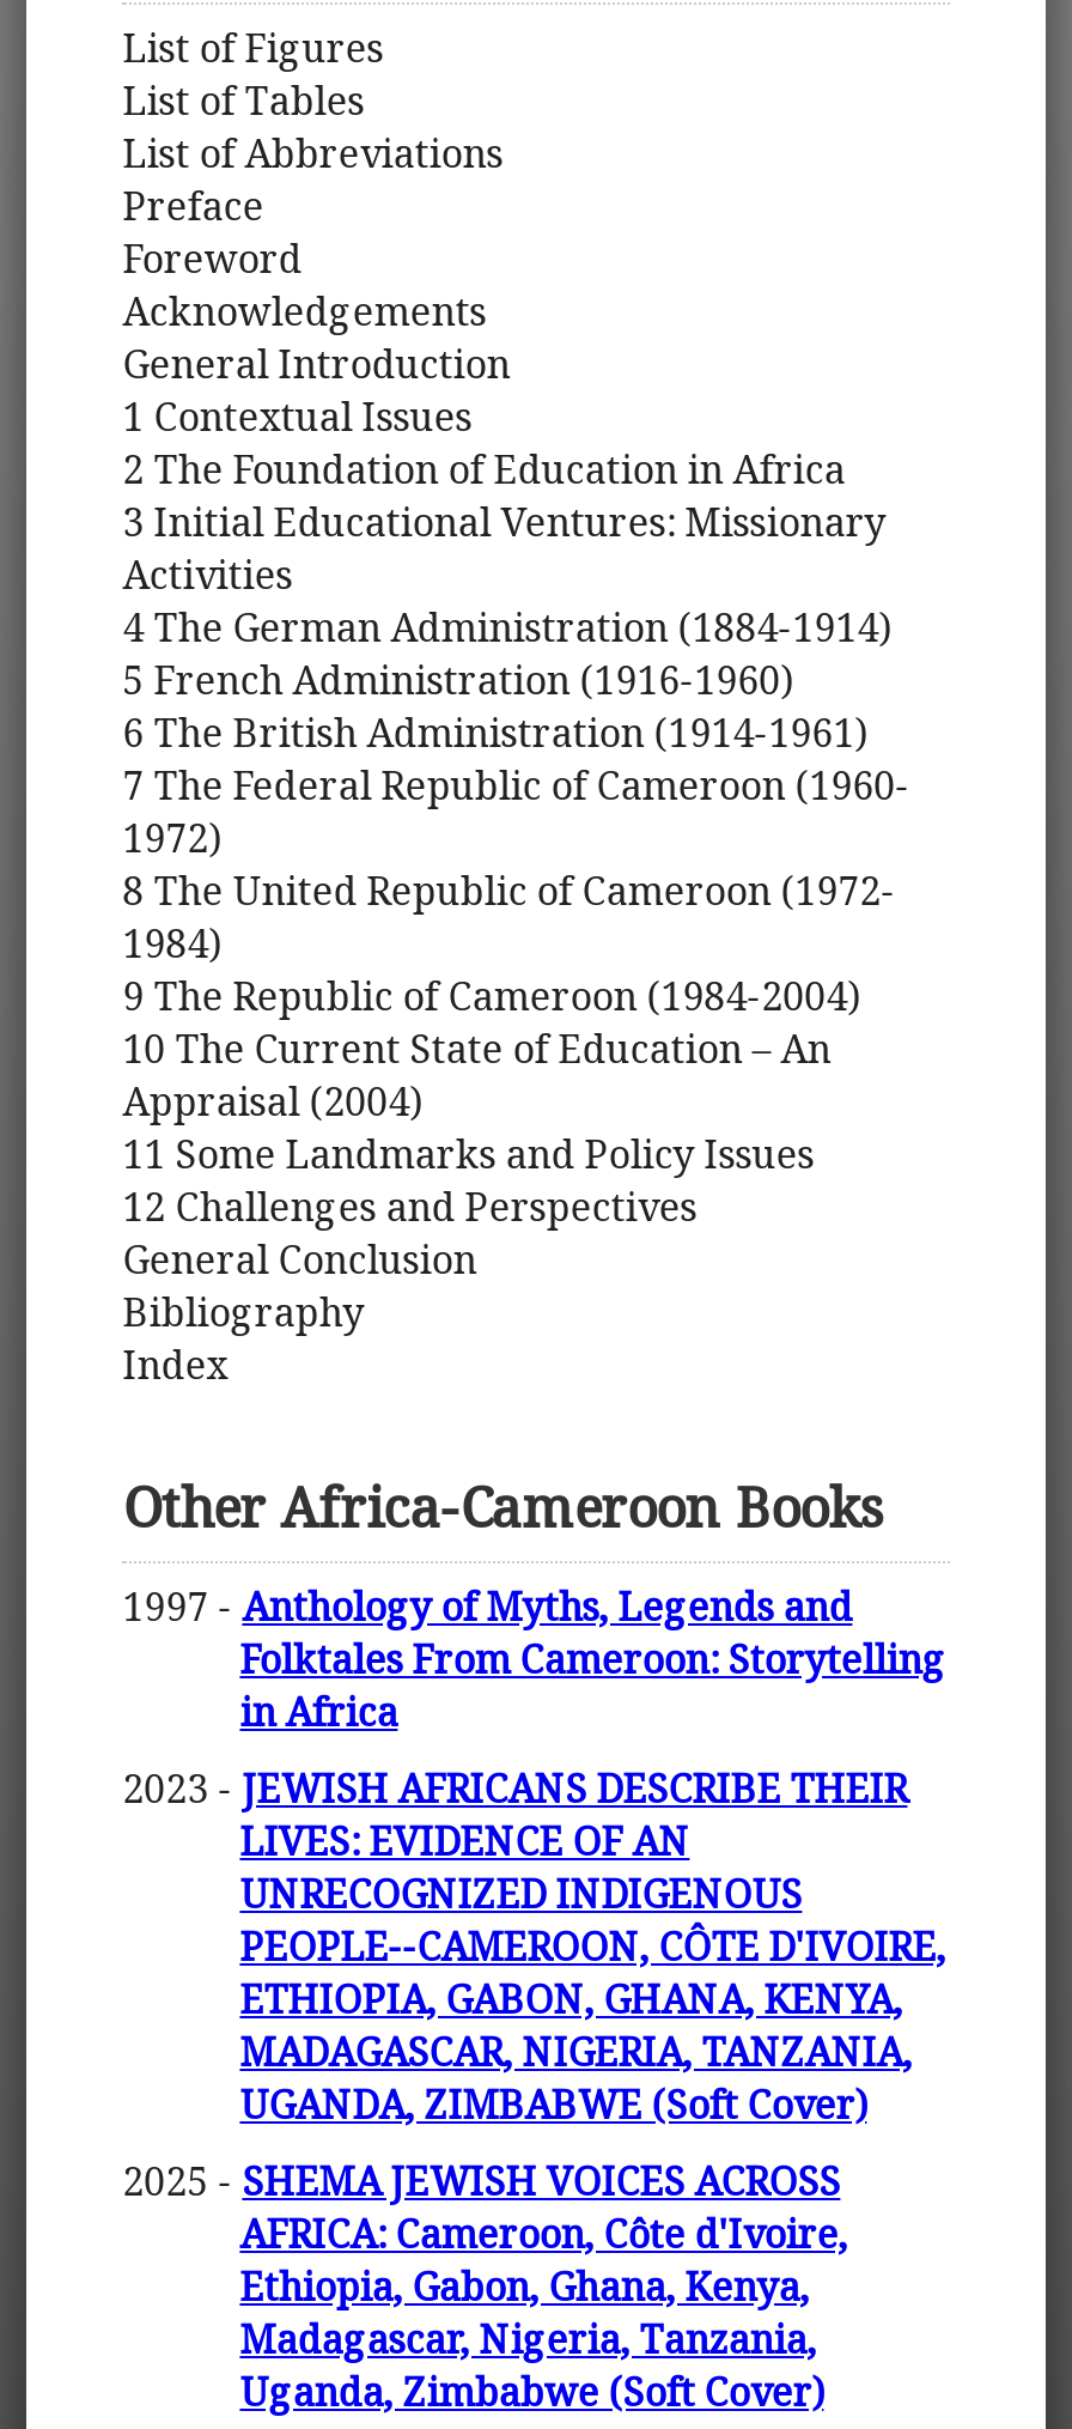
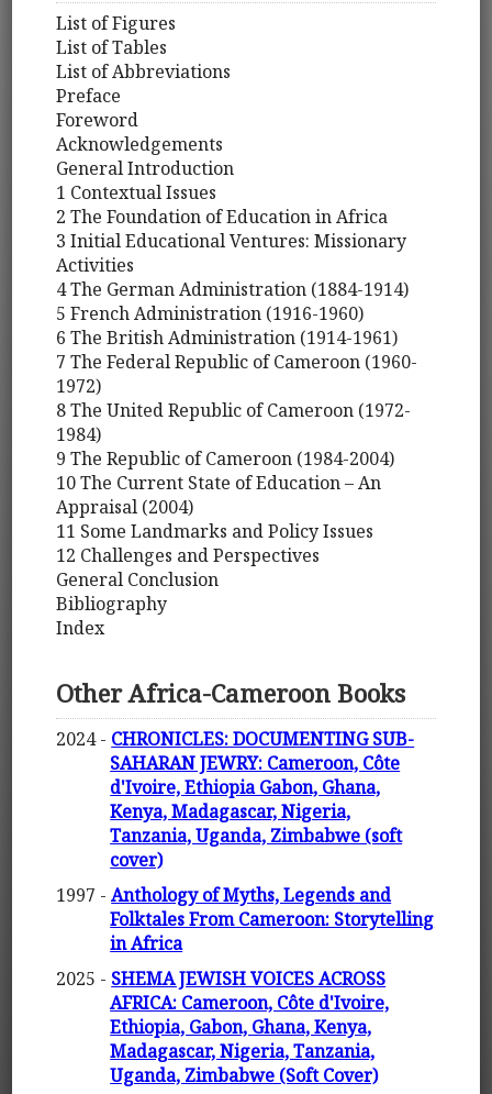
+ 2024 - CHRONICLES: DOCUMENTING SUB-
+ SAHARAN JEWRY: Cameroon, Côte
+ d'Ivoire, Ethiopia Gabon, Ghana,
+ Kenya, Madagascar, Nigeria,
+ Tanzania, Uganda, Zimbabwe (soft
+ cover)

moved down: 1997 - Anthology of Myths, Legends and | Folktales From Cameroon: Storytelling | in Africa

- 2023 - JEWISH AFRICANS DESCRIBE THEIR
- LIVES: EVIDENCE OF AN
- UNRECOGNIZED INDIGENOUS
- PEOPLE--CAMEROON, CÔTE D'IVOIRE,
- ETHIOPIA, GABON, GHANA, KENYA,
- MADAGASCAR, NIGERIA, TANZANIA,
- UGANDA, ZIMBABWE (Soft Cover)
